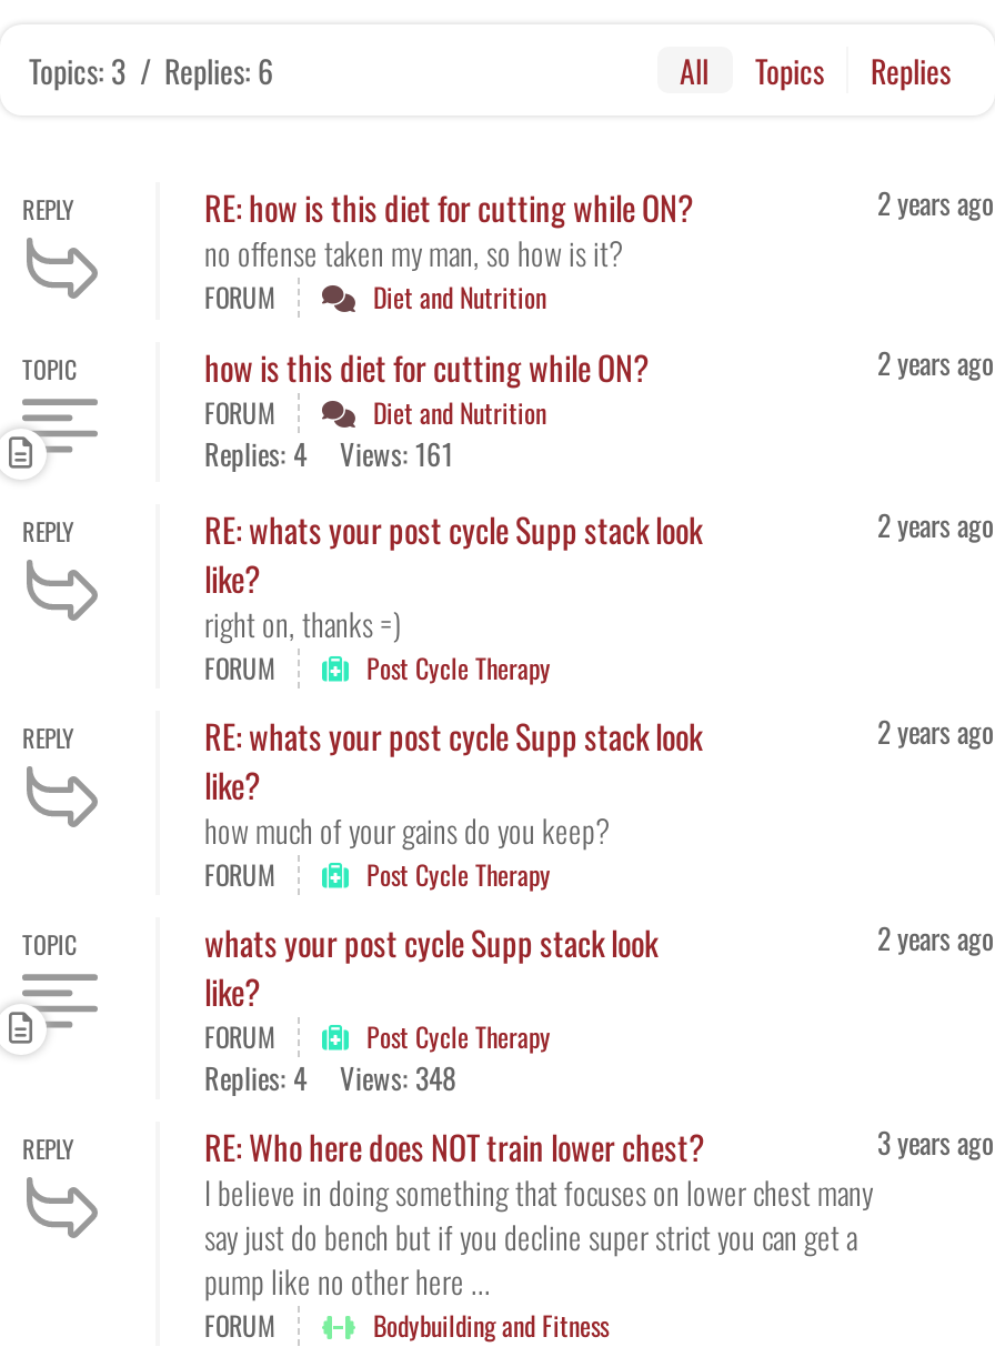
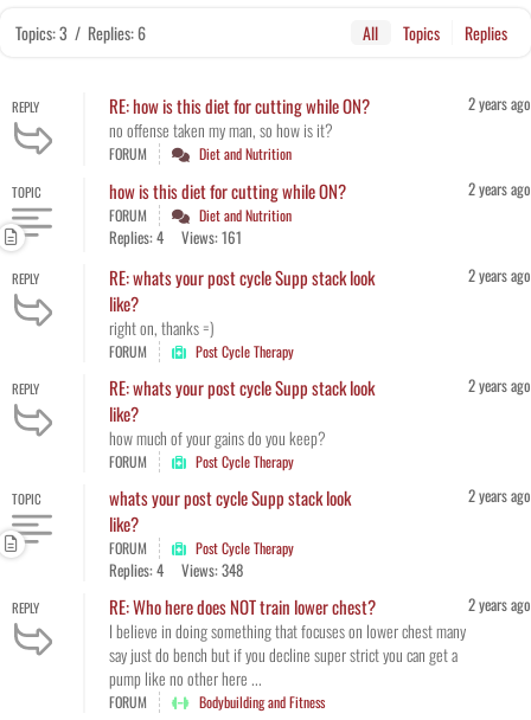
- 3 years ago
+ 2 years ago
